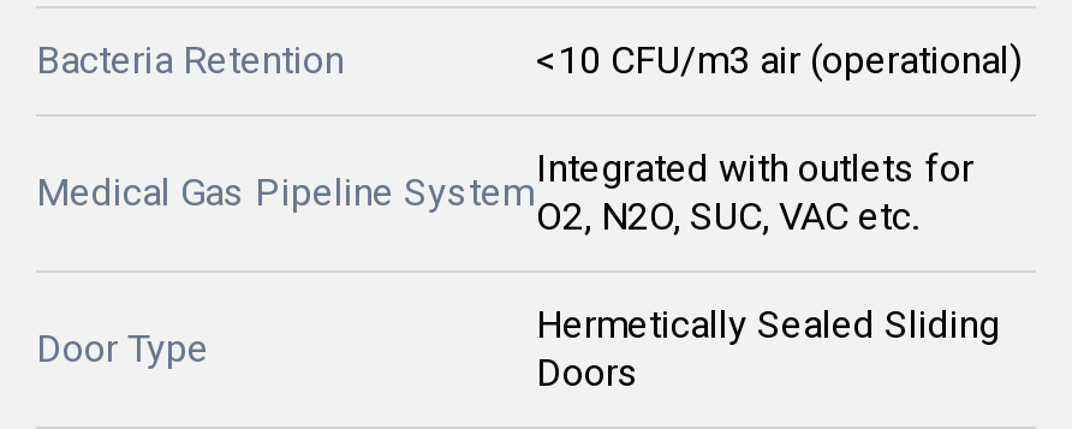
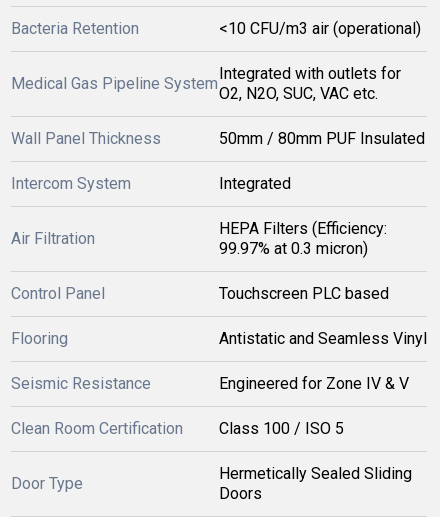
+ Wall Panel Thickness
+ 50mm / 80mm PUF Insulated
+ Intercom System
+ Integrated
+ Air Filtration

+ HEPA Filters (Efficiency:
+ 99.97% at 0.3 micron)
+ Control Panel
+ Touchscreen PLC based
+ Flooring
+ Antistatic and Seamless Vinyl
+ Seismic Resistance
+ Engineered for Zone IV & V
+ Clean Room Certification
+ Class 100 / ISO 5
